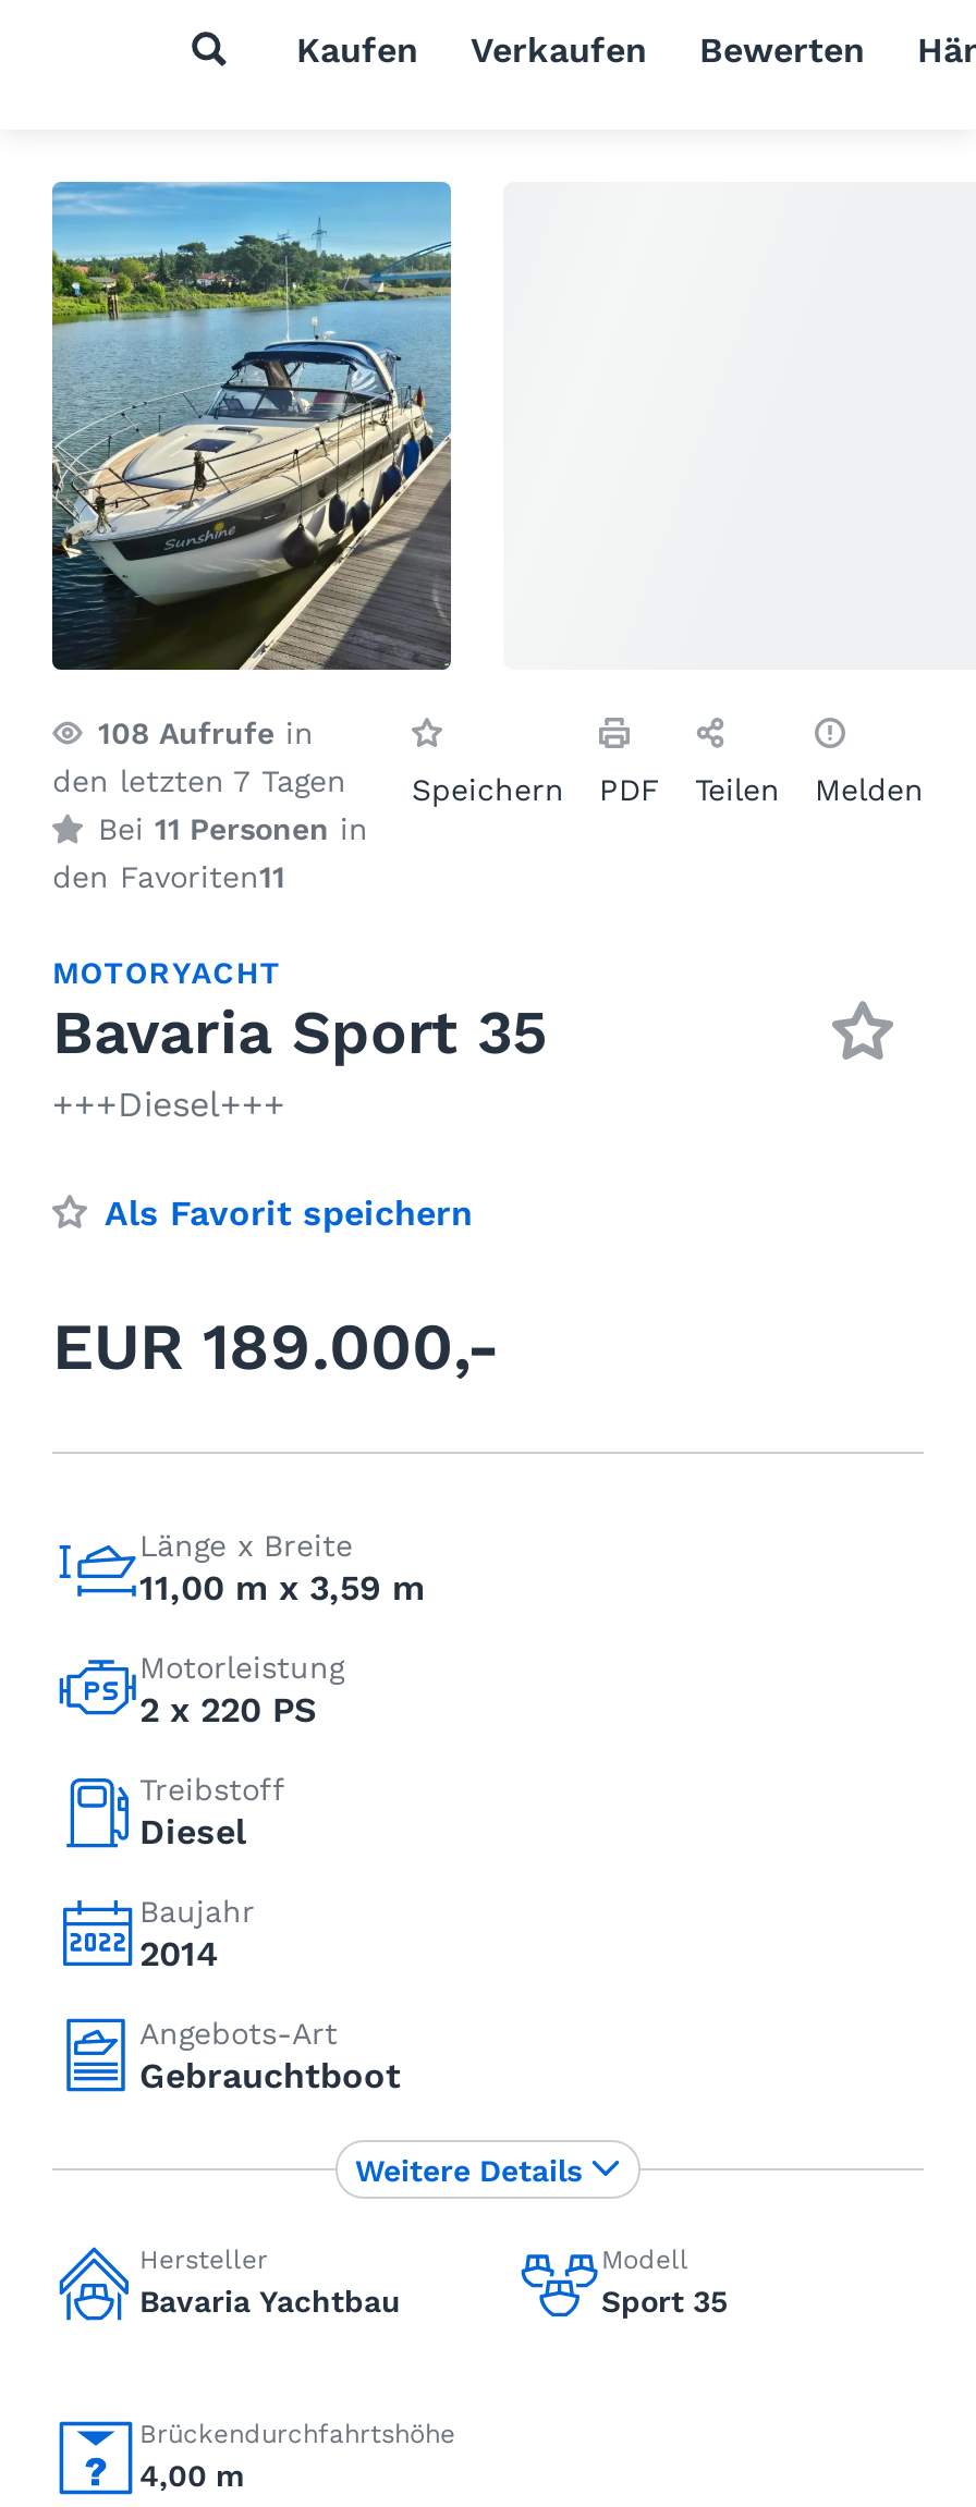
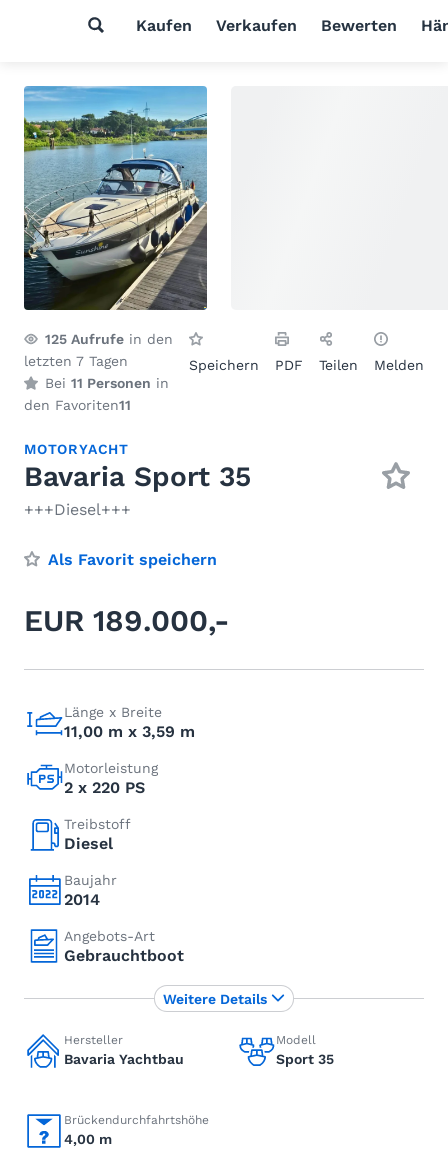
- 108 Aufrufe in
- den letzten 7 Tagen
+ 125 Aufrufe in den
+ letzten 7 Tagen
